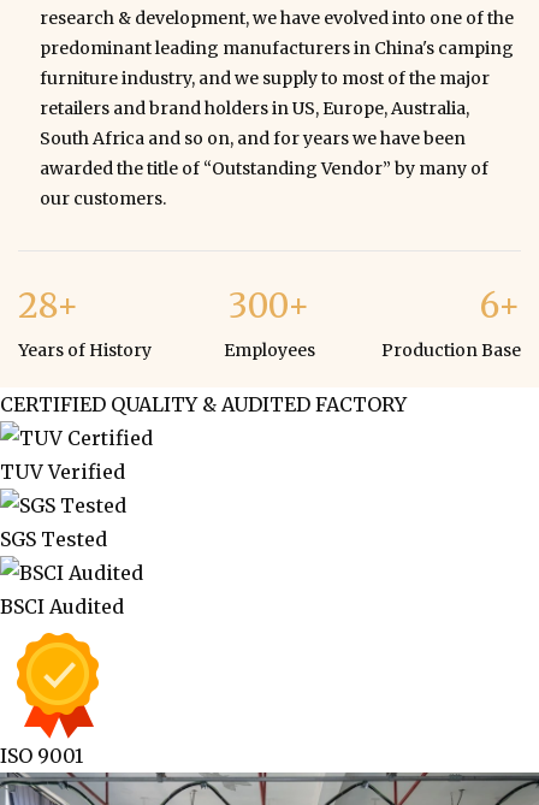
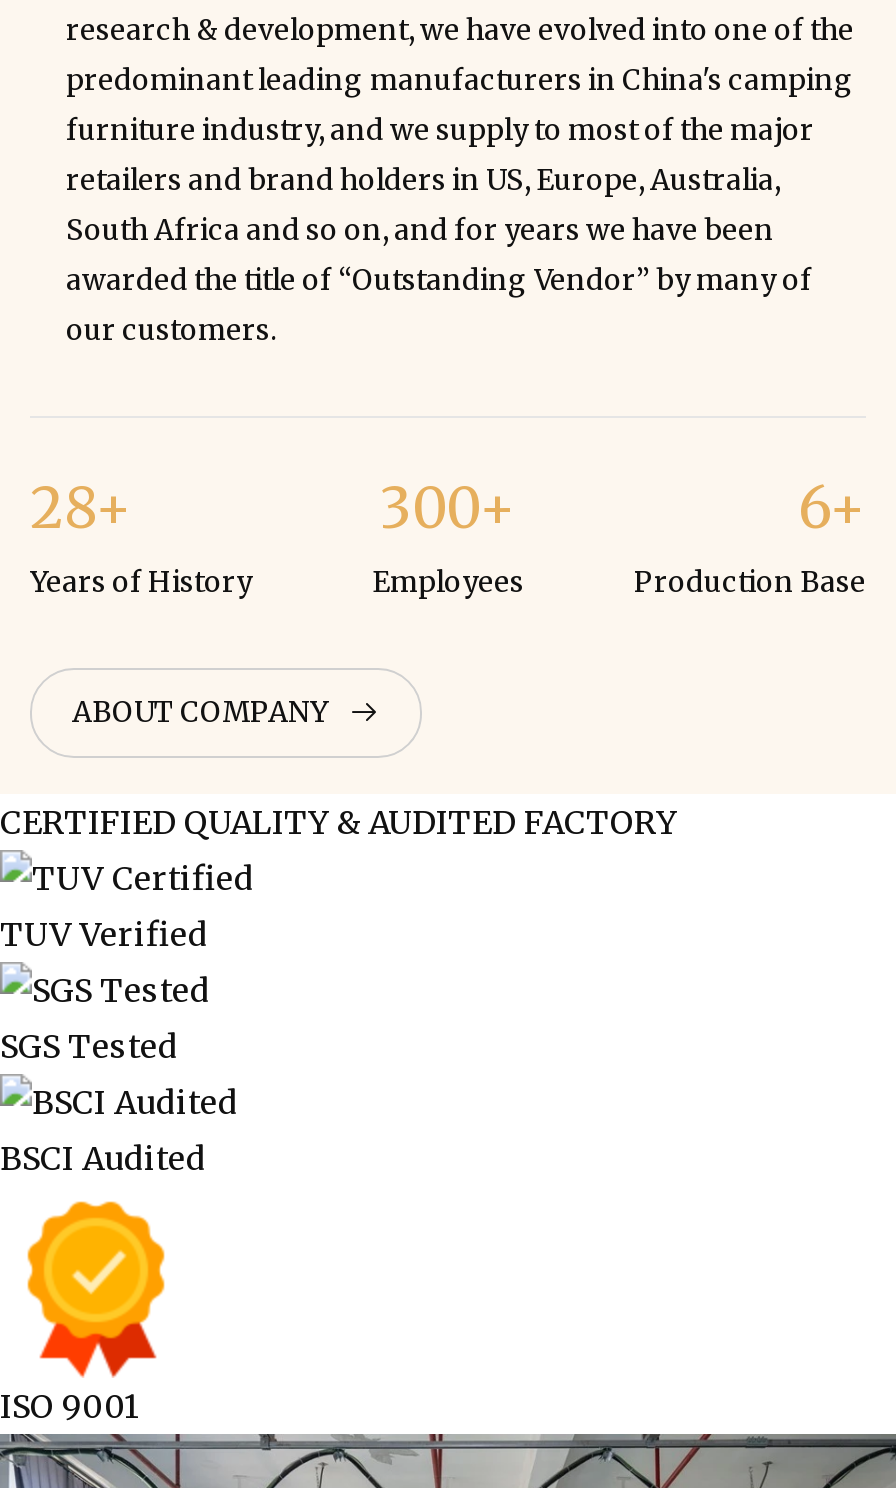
+ ABOUT COMPANY
